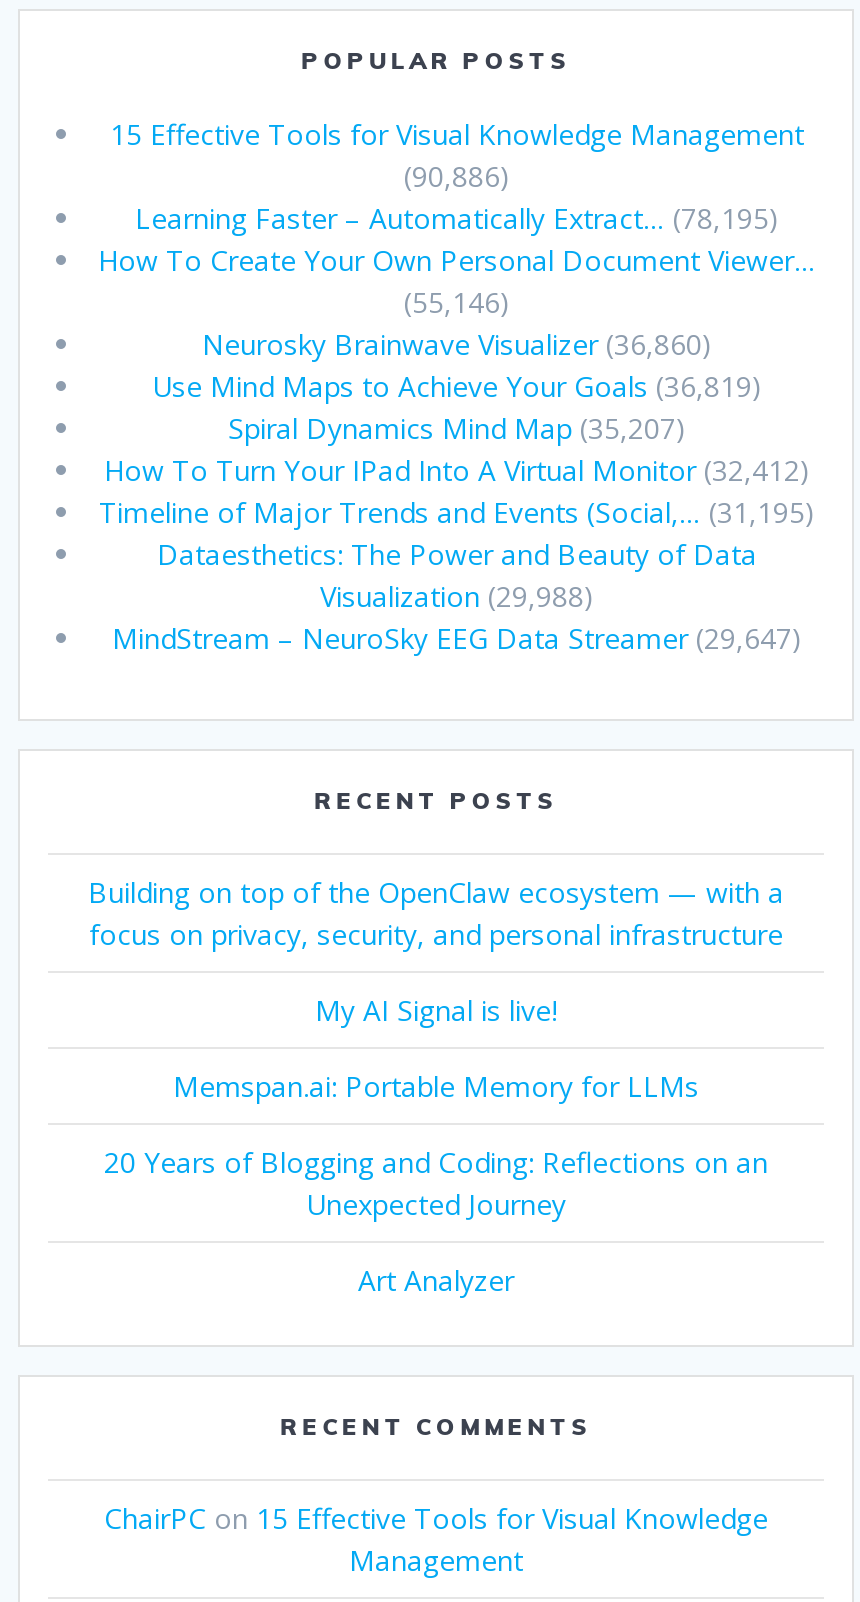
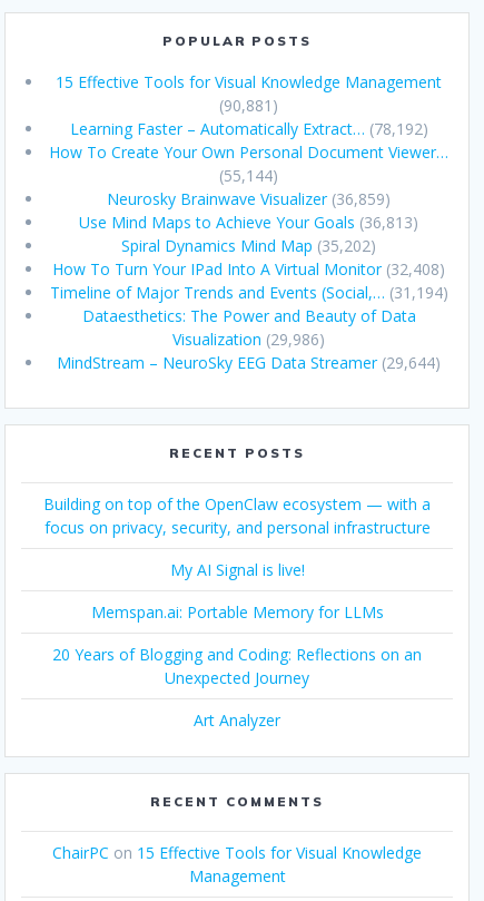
- (90,886)
+ (90,881)

- Learning Faster – Automatically Extract… (78,195)
+ Learning Faster – Automatically Extract… (78,192)

- (55,146)
+ (55,144)

- Neurosky Brainwave Visualizer (36,860)
+ Neurosky Brainwave Visualizer (36,859)

- Use Mind Maps to Achieve Your Goals (36,819)
+ Use Mind Maps to Achieve Your Goals (36,813)

- Spiral Dynamics Mind Map (35,207)
+ Spiral Dynamics Mind Map (35,202)

- How To Turn Your IPad Into A Virtual Monitor (32,412)
+ How To Turn Your IPad Into A Virtual Monitor (32,408)

- Timeline of Major Trends and Events (Social,… (31,195)
+ Timeline of Major Trends and Events (Social,… (31,194)

- Visualization (29,988)
+ Visualization (29,986)

- MindStream – NeuroSky EEG Data Streamer (29,647)
+ MindStream – NeuroSky EEG Data Streamer (29,644)
